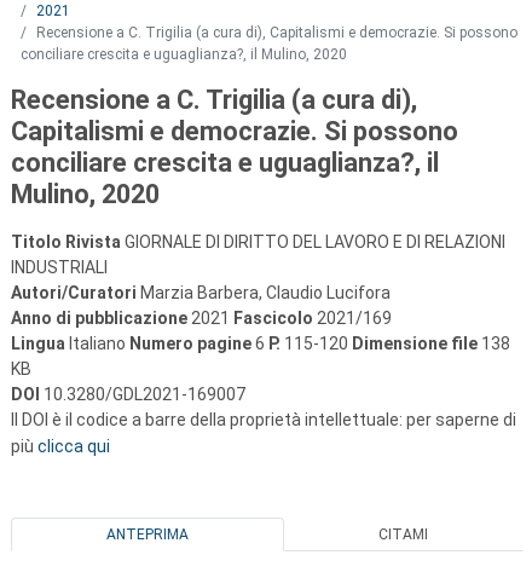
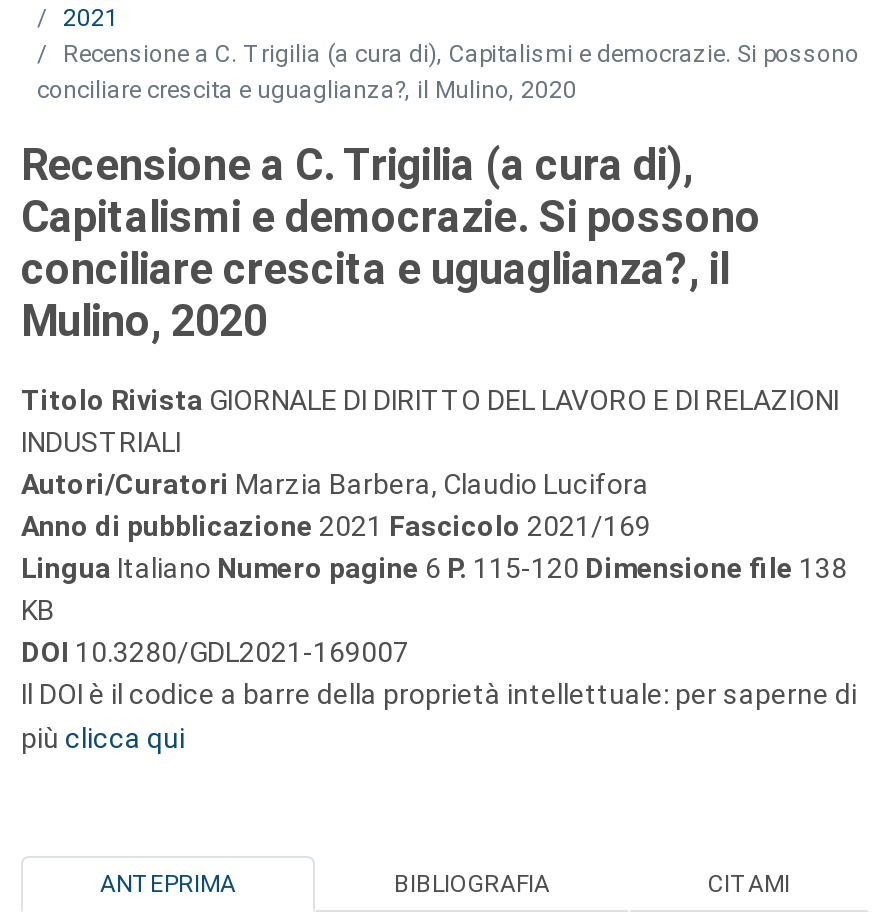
+ BIBLIOGRAFIA
